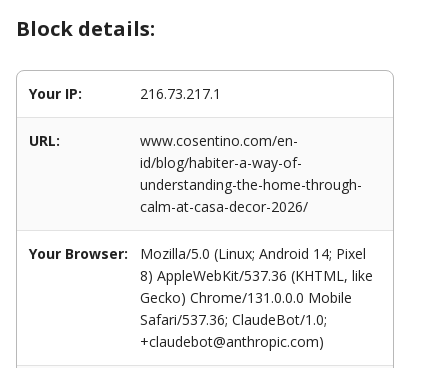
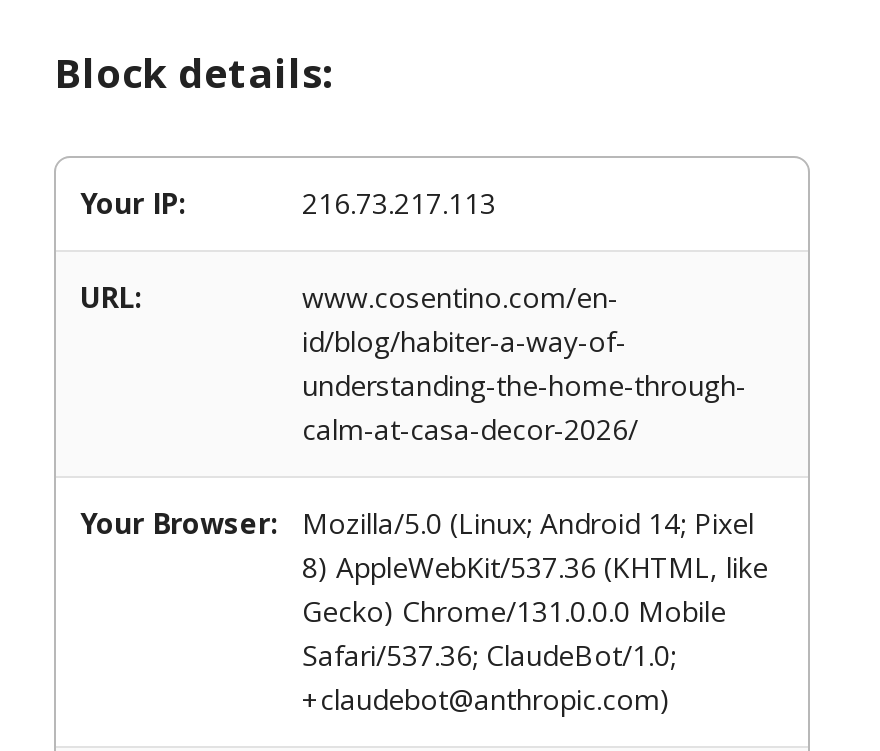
- 216.73.217.1
+ 216.73.217.113
